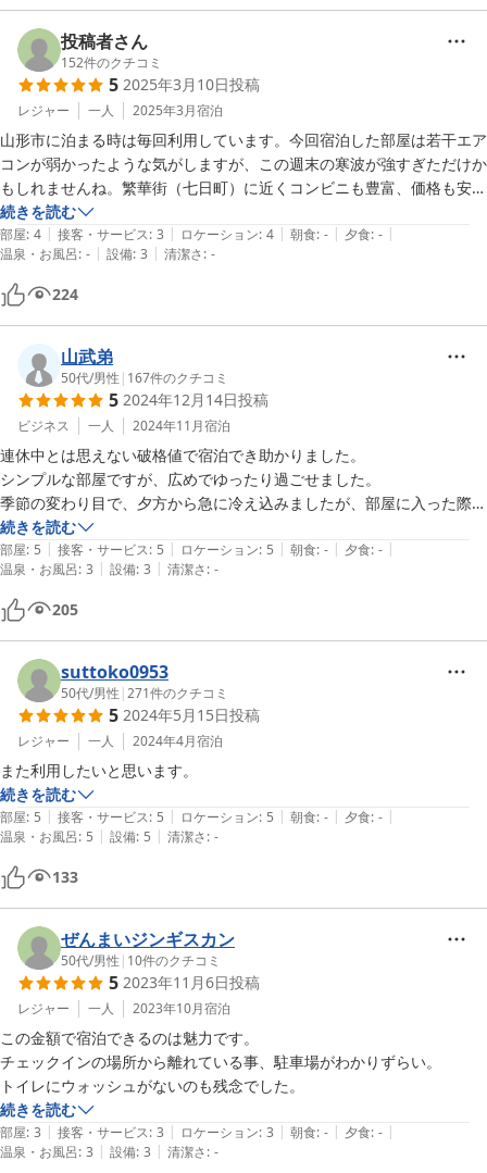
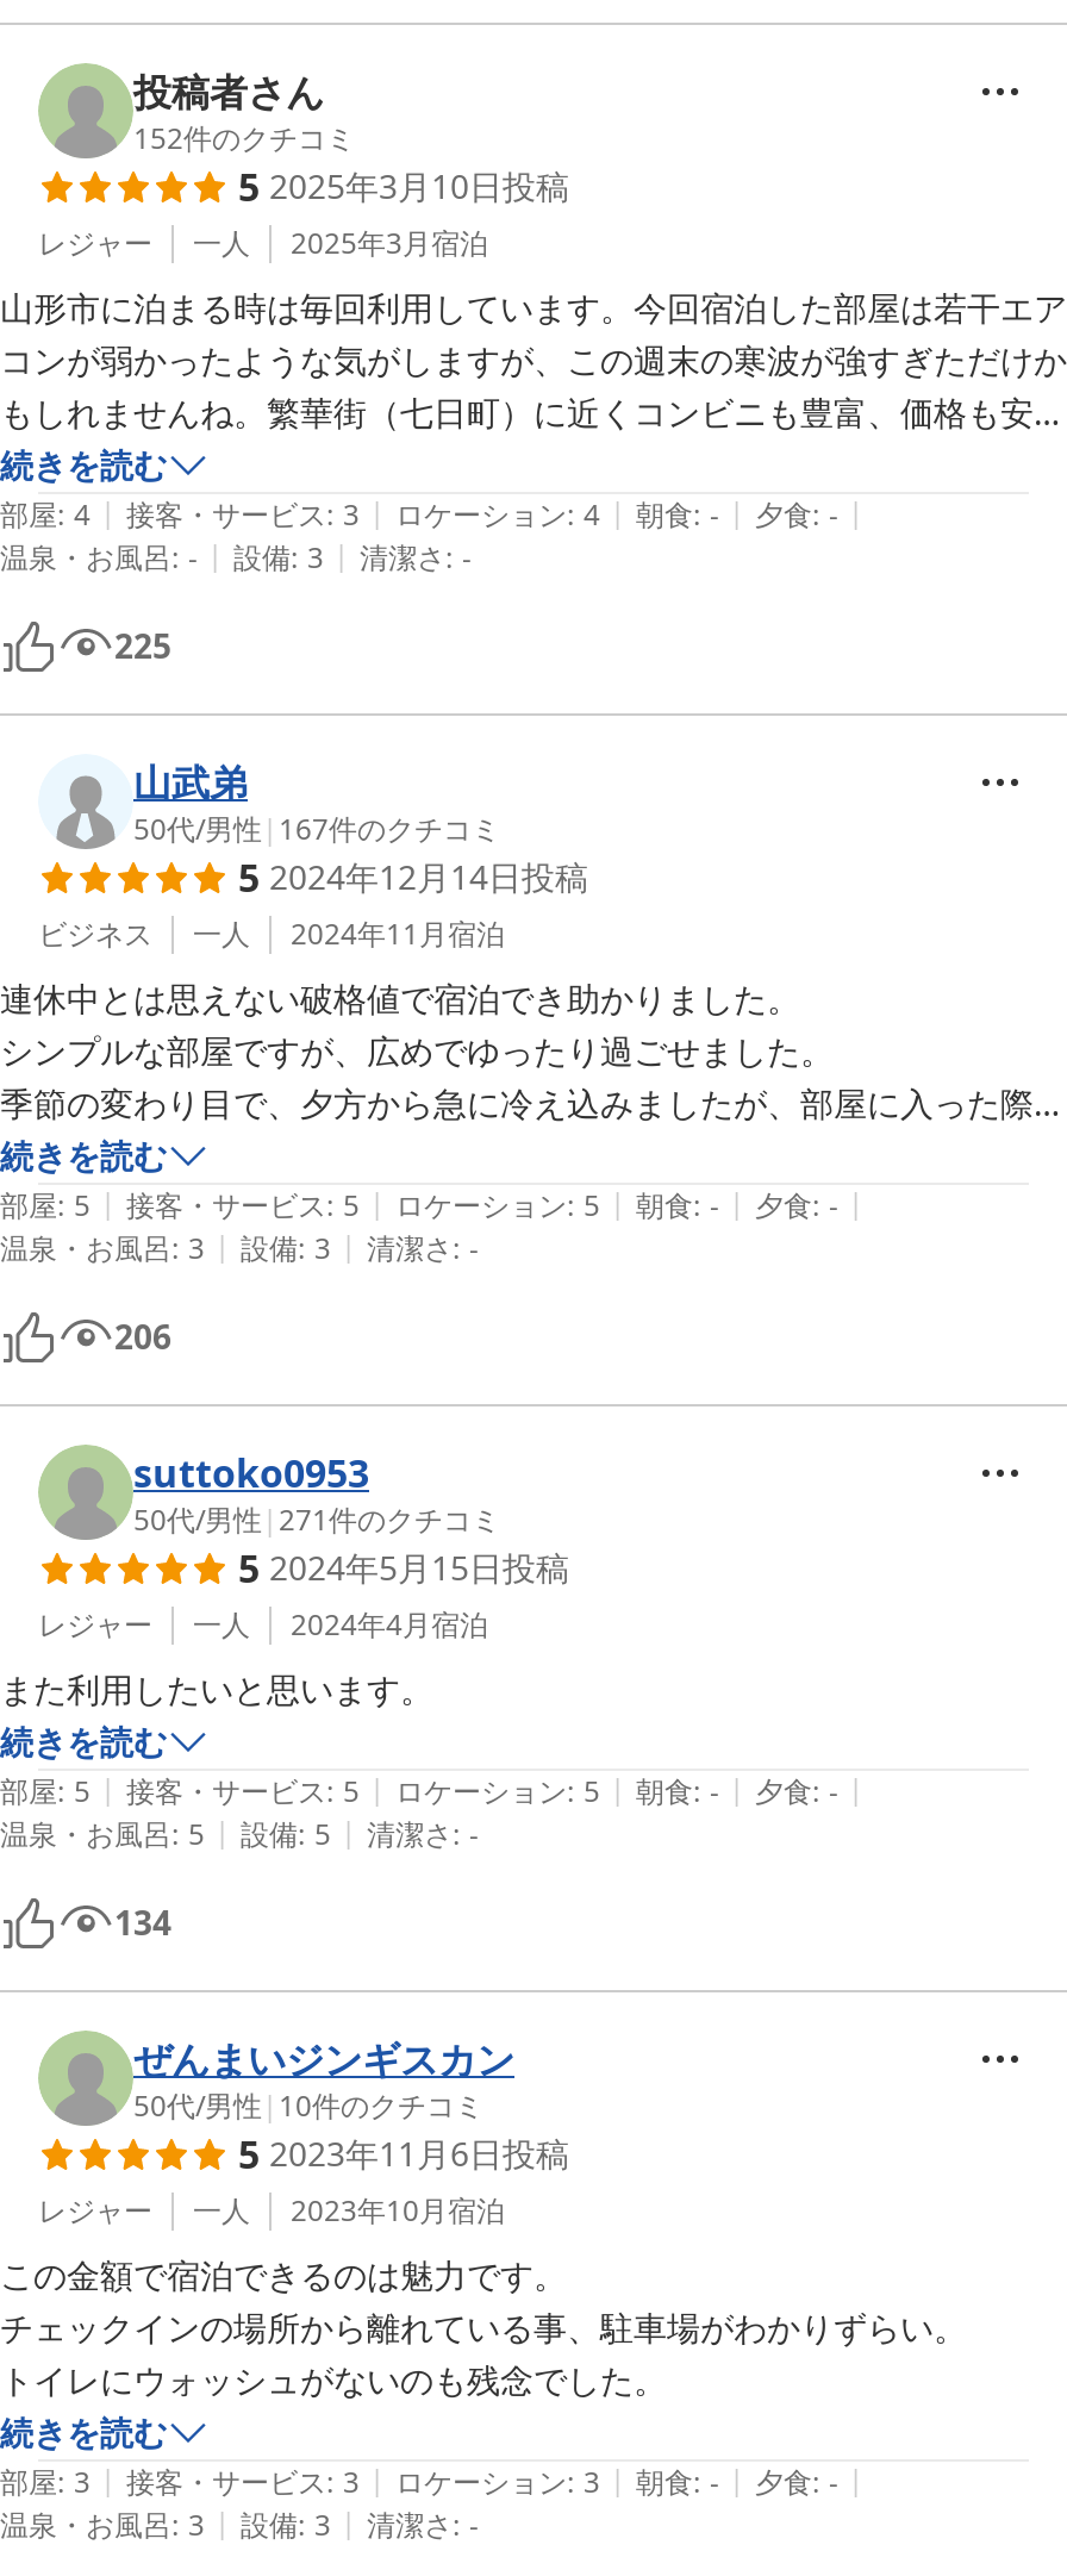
- 224
+ 225

- 205
+ 206

- 133
+ 134
